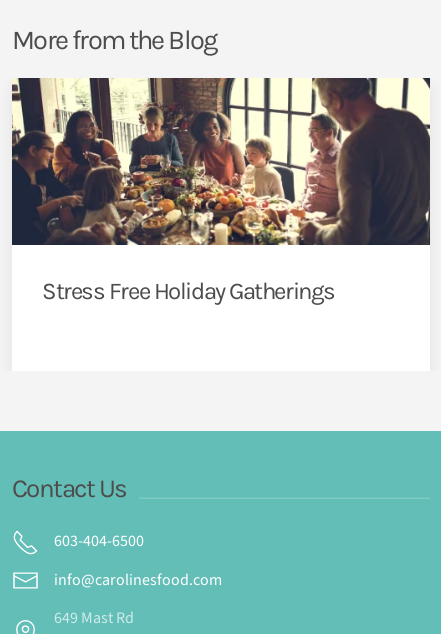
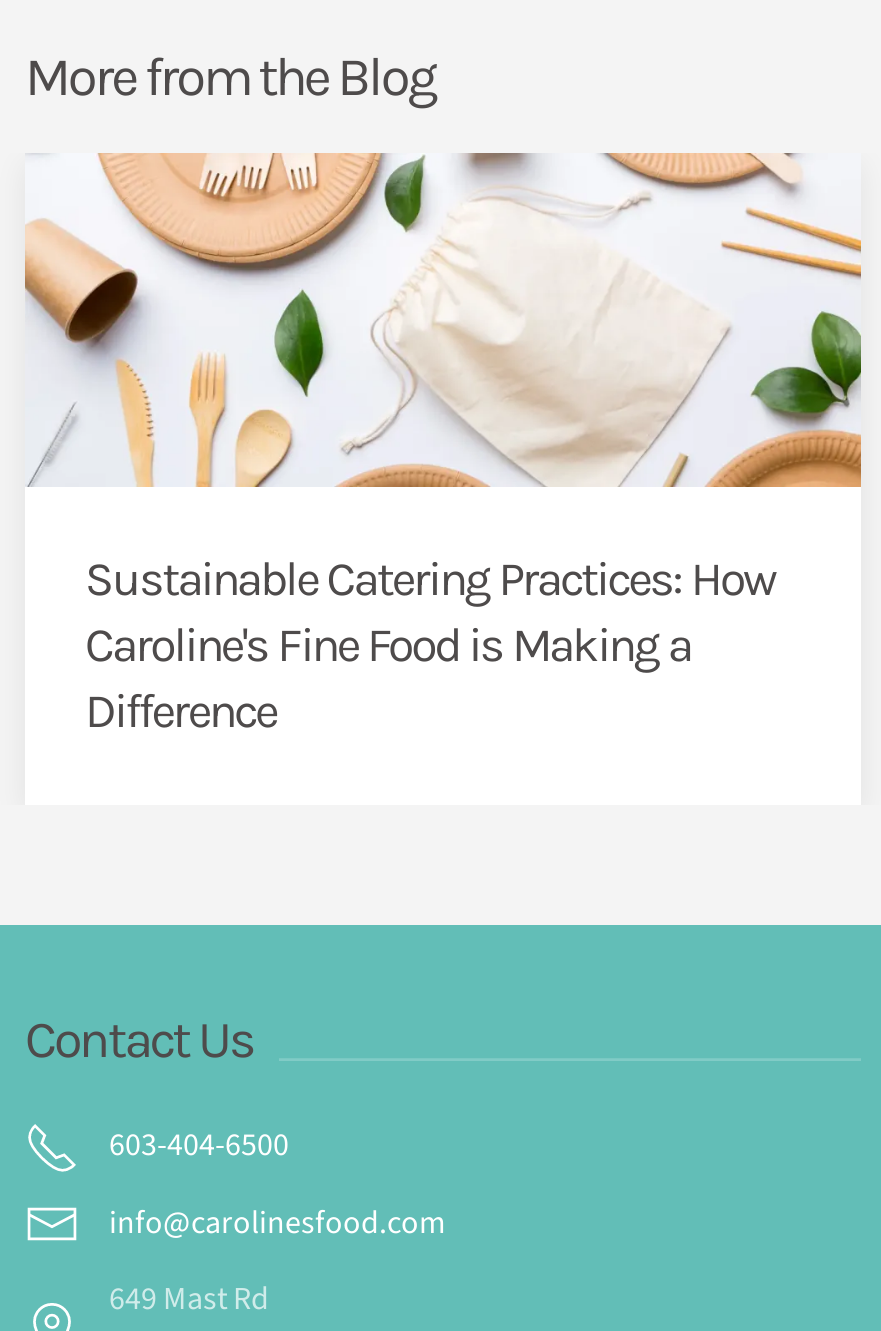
- [image]
- Stress Free Holiday Gatherings
+ [image]
+ Sustainable Catering Practices: How
+ Caroline's Fine Food is Making a
+ Difference
